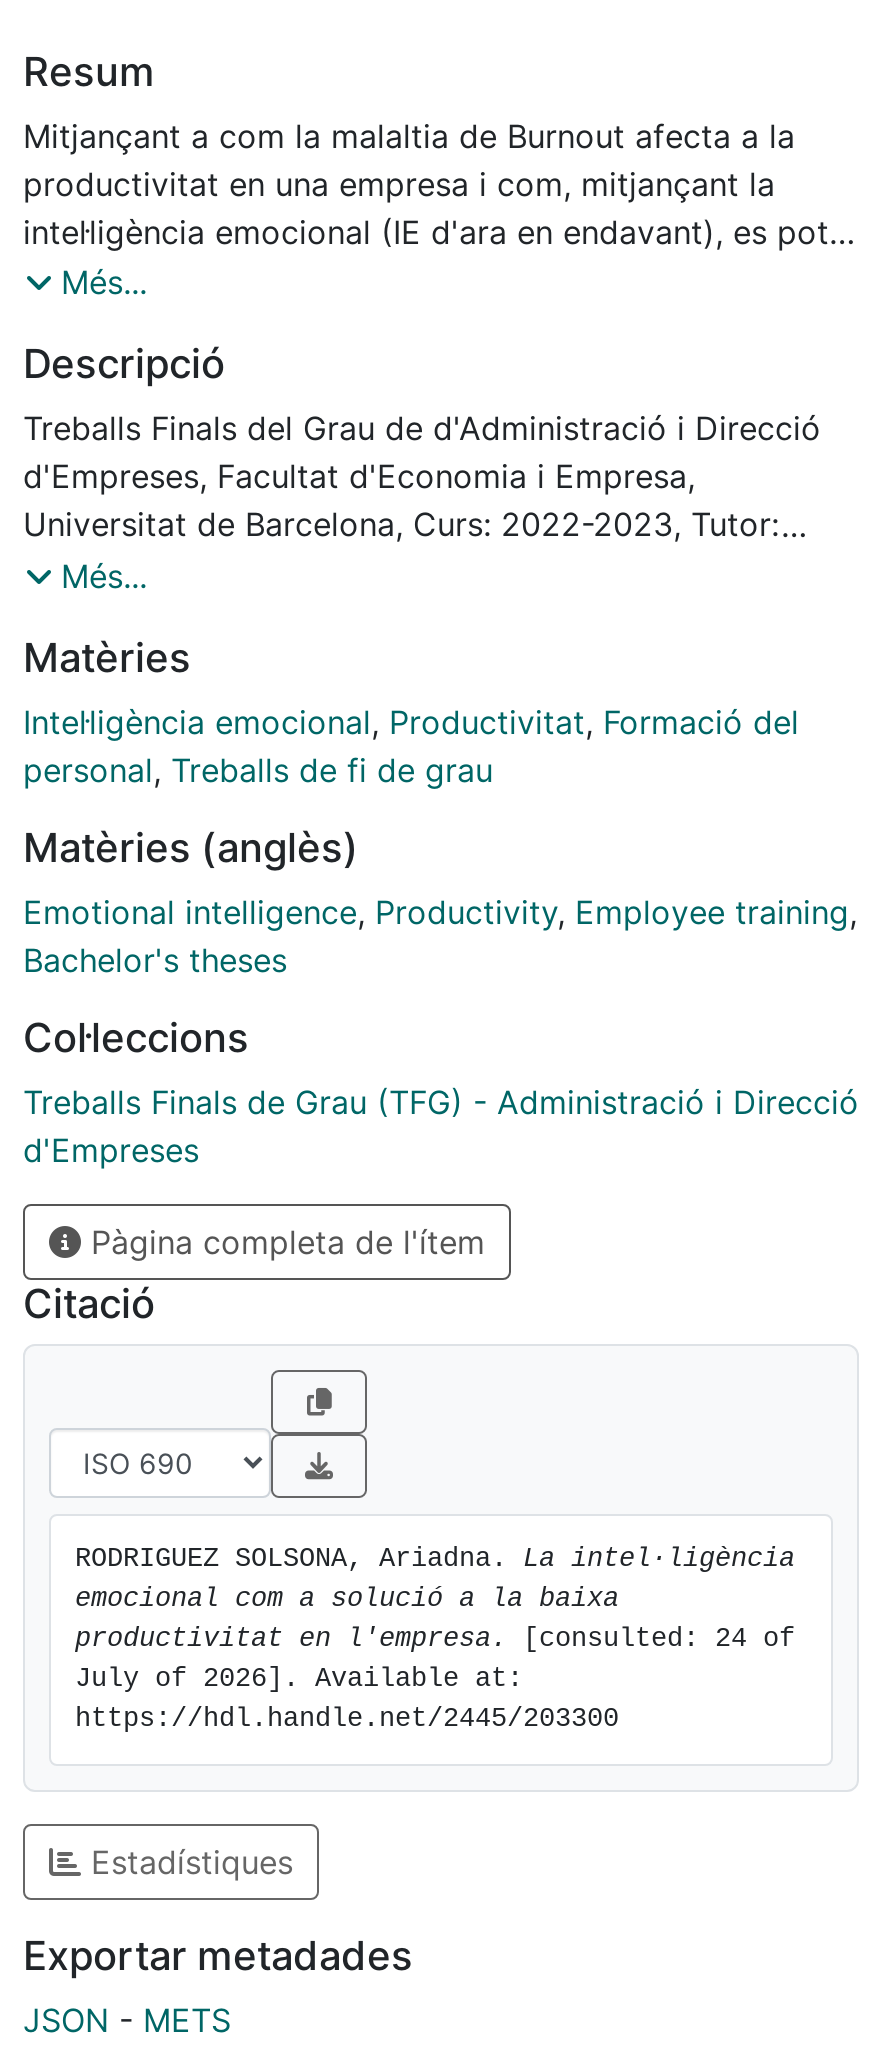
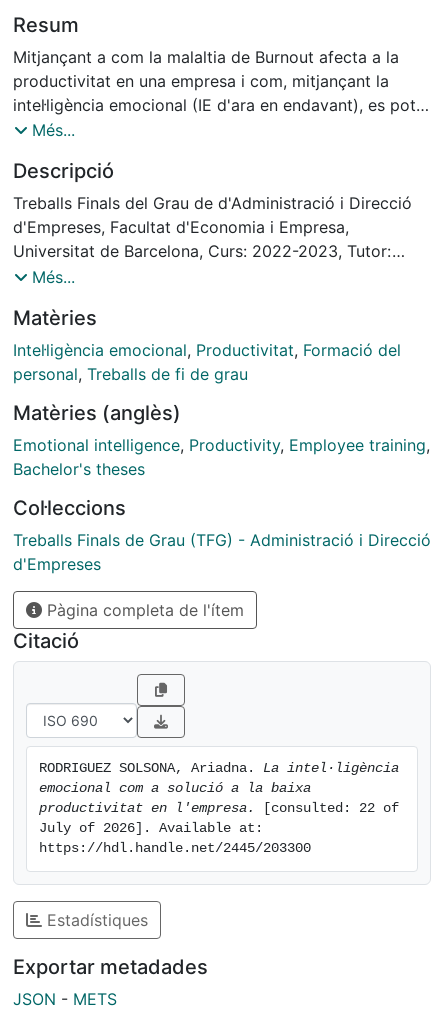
- productivitat en l'empresa. [consulted: 24 of
+ productivitat en l'empresa. [consulted: 22 of
